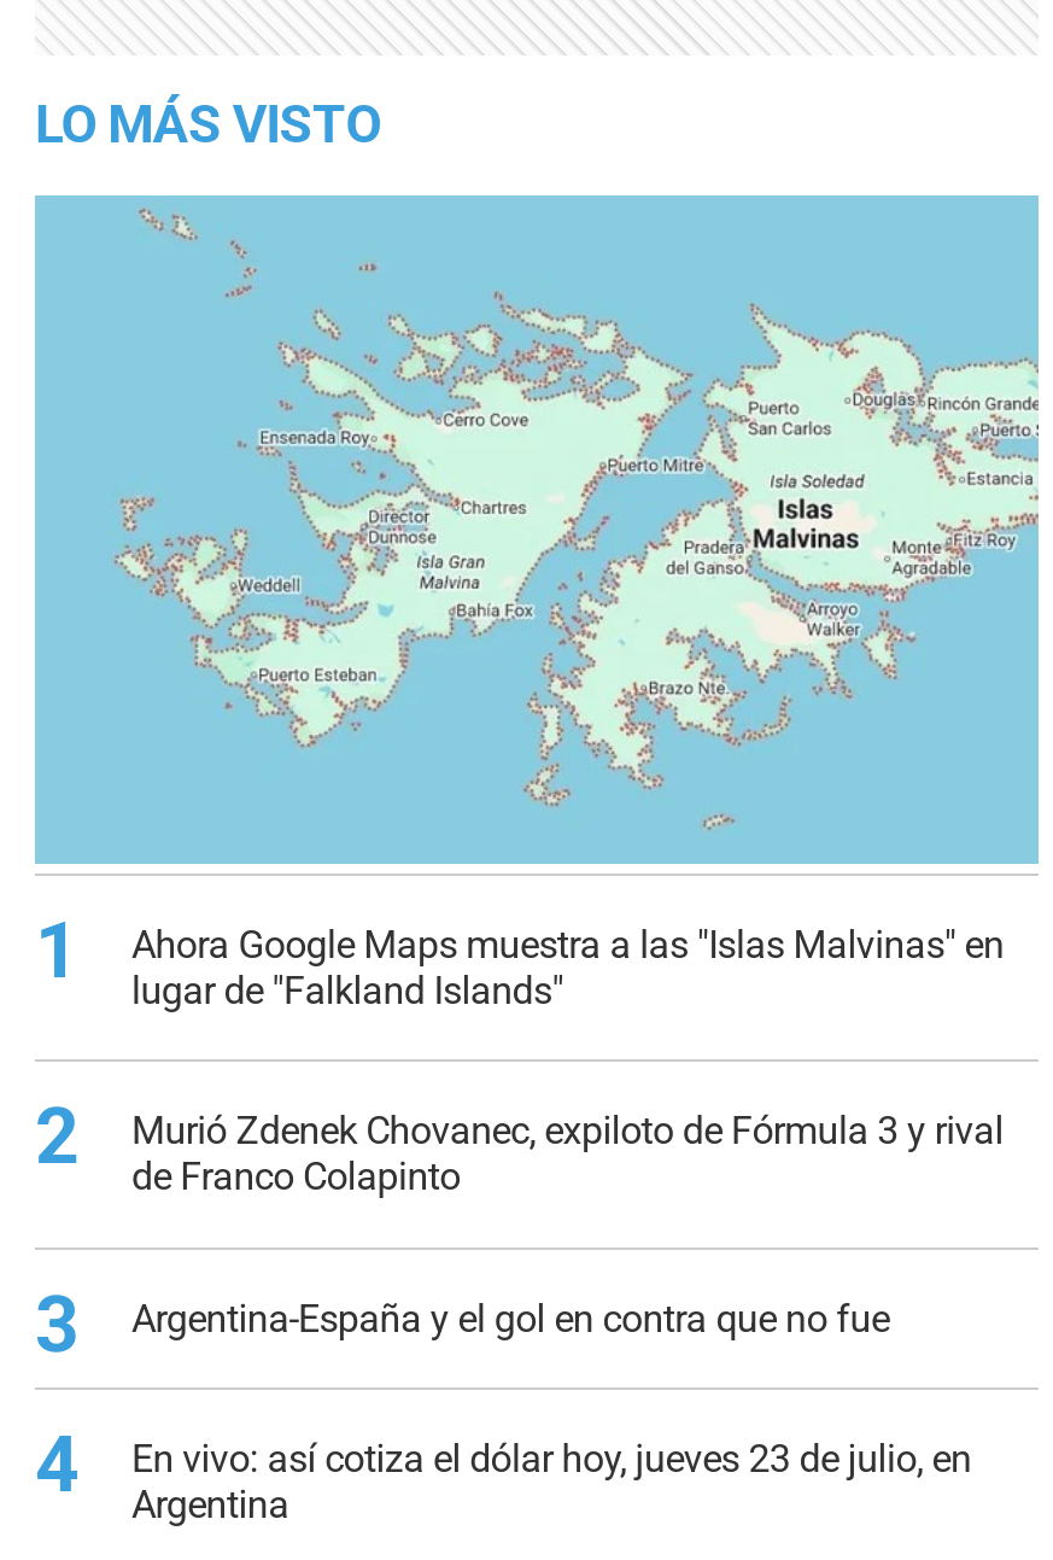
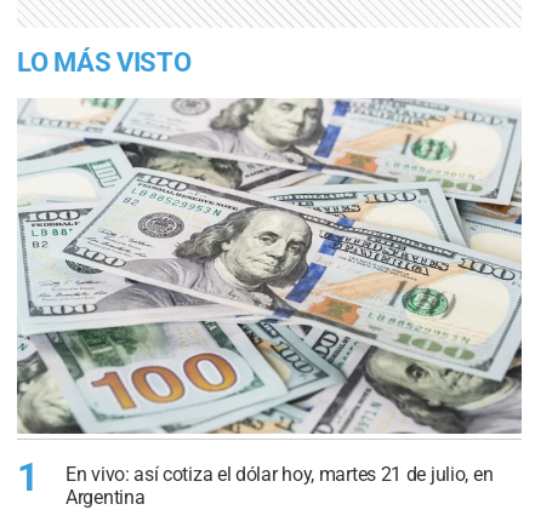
- [image]
- Ahora Google Maps muestra a las "Islas Malvinas" en
- lugar de "Falkland Islands"
- 2
- Murió Zdenek Chovanec, expiloto de Fórmula 3 y rival
- de Franco Colapinto
- 3
- Argentina-España y el gol en contra que no fue
- 4
- En vivo: así cotiza el dólar hoy, jueves 23 de julio, en
+ [image]
+ En vivo: así cotiza el dólar hoy, martes 21 de julio, en
